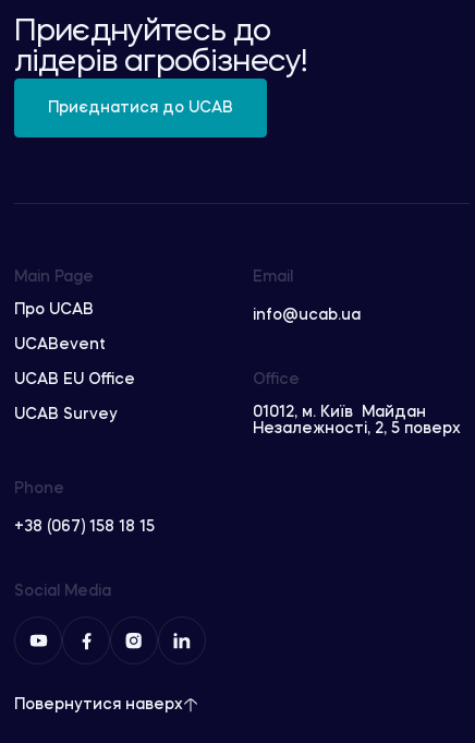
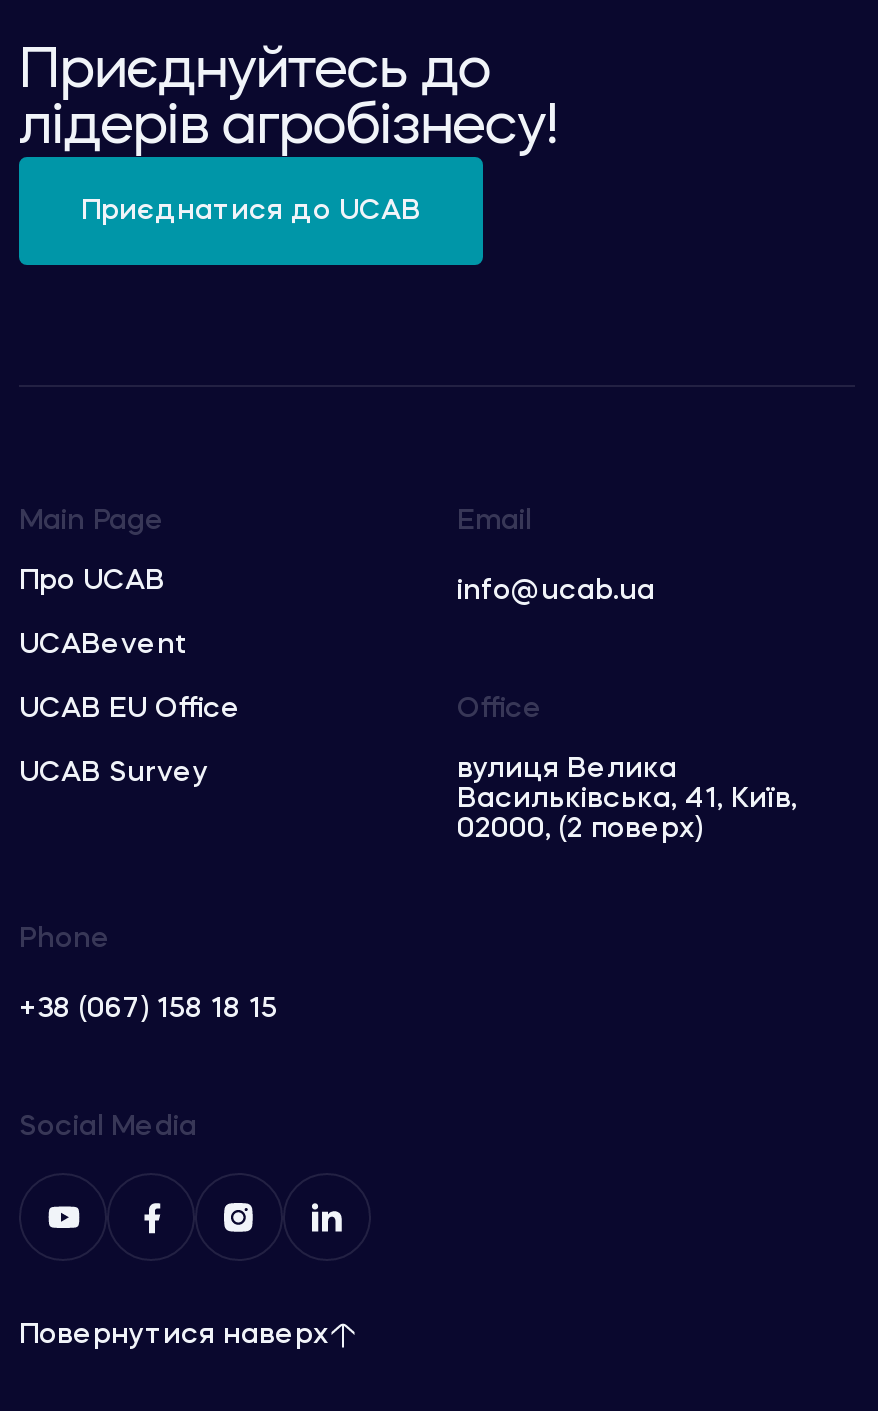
- 01012, м. Київ Майдан
- Незалежності, 2, 5 поверх
+ вулиця Велика
+ Васильківська, 41, Київ,
+ 02000, (2 поверх)
